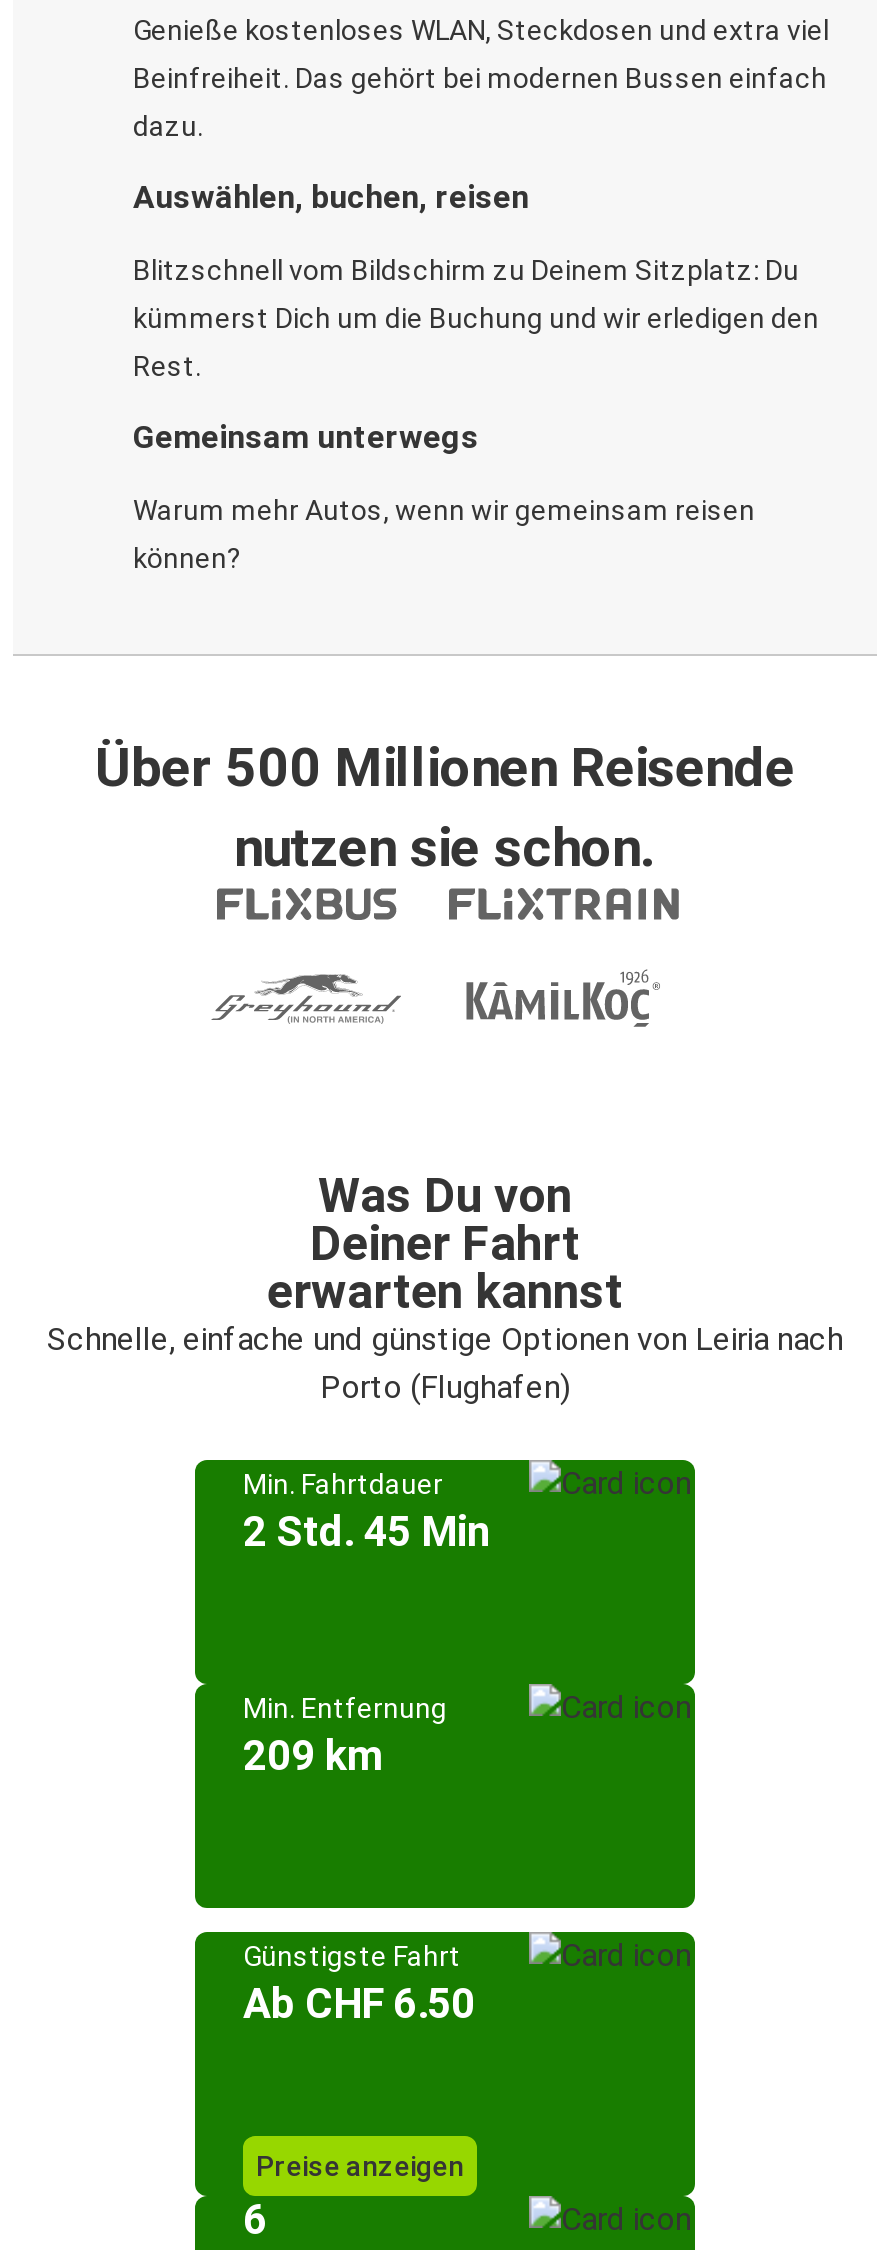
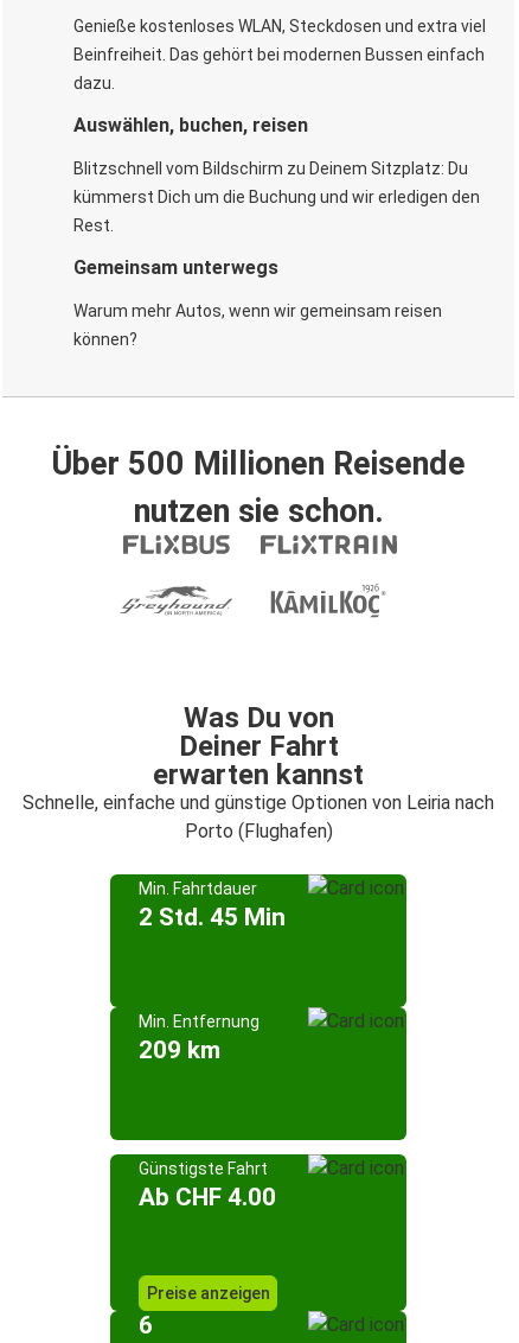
- Ab CHF 6.50
+ Ab CHF 4.00
